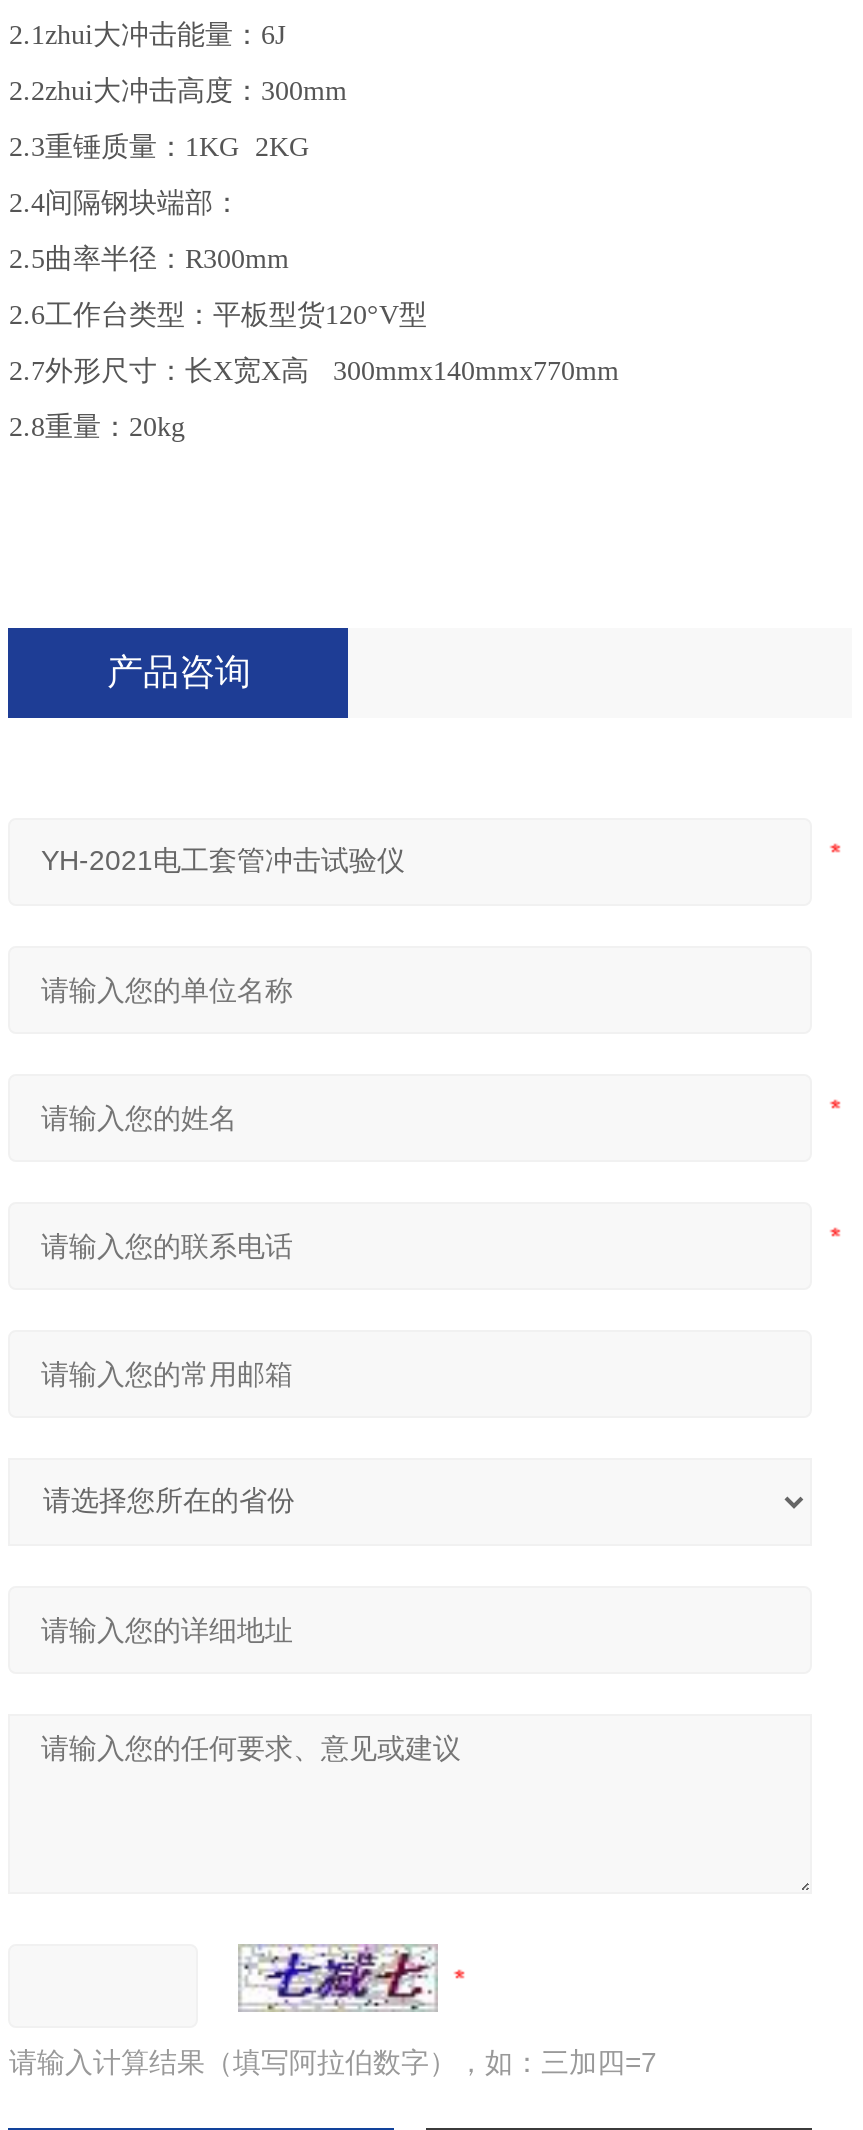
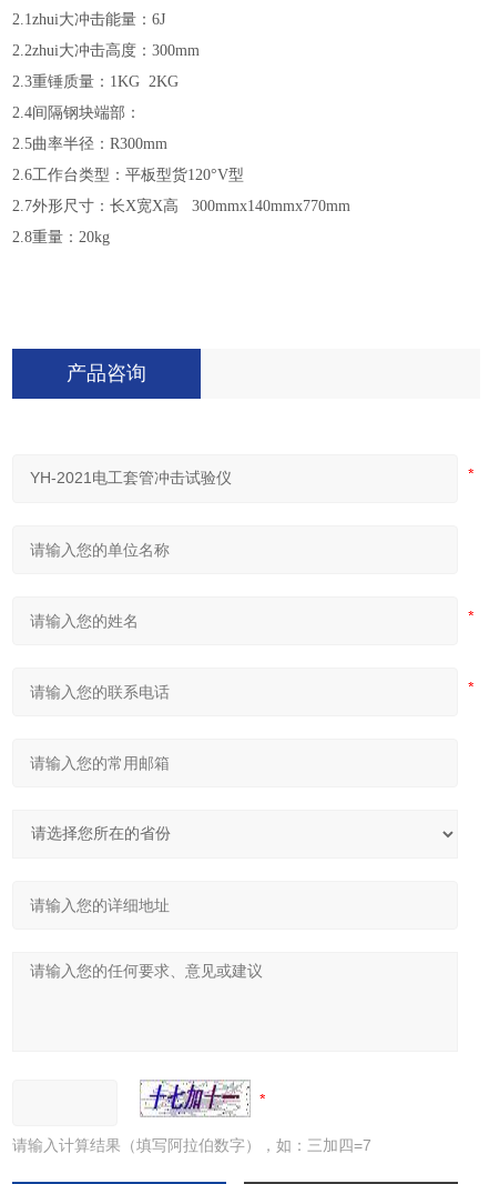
- [image]
+ [image]
